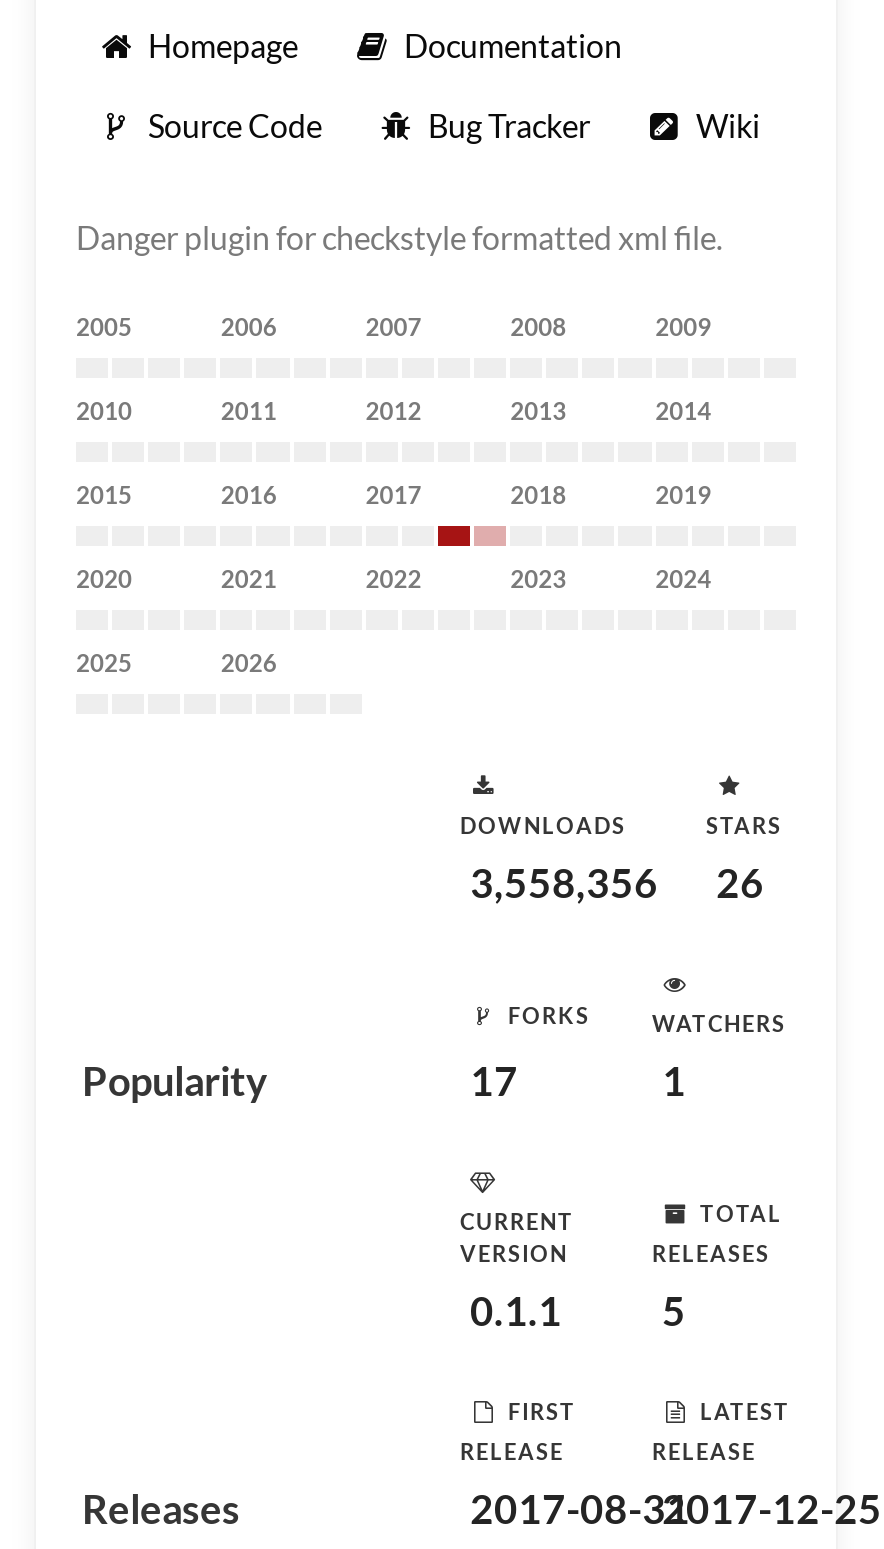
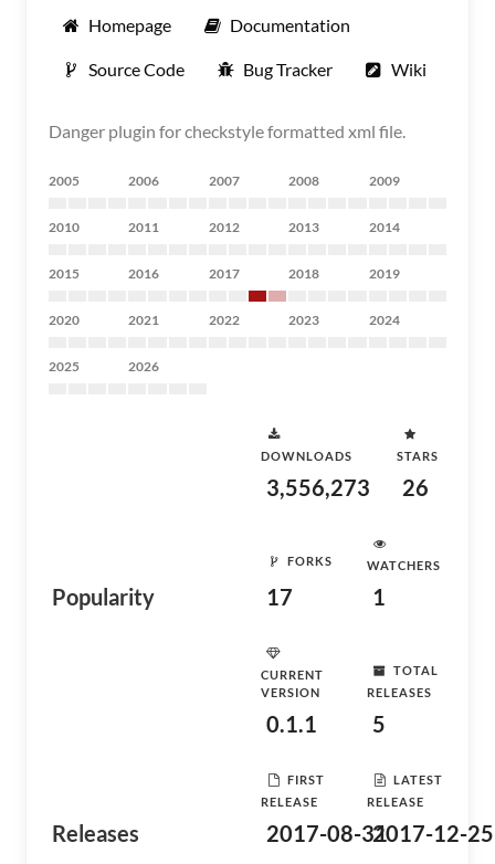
- 3,558,356 26
+ 3,556,273 26
